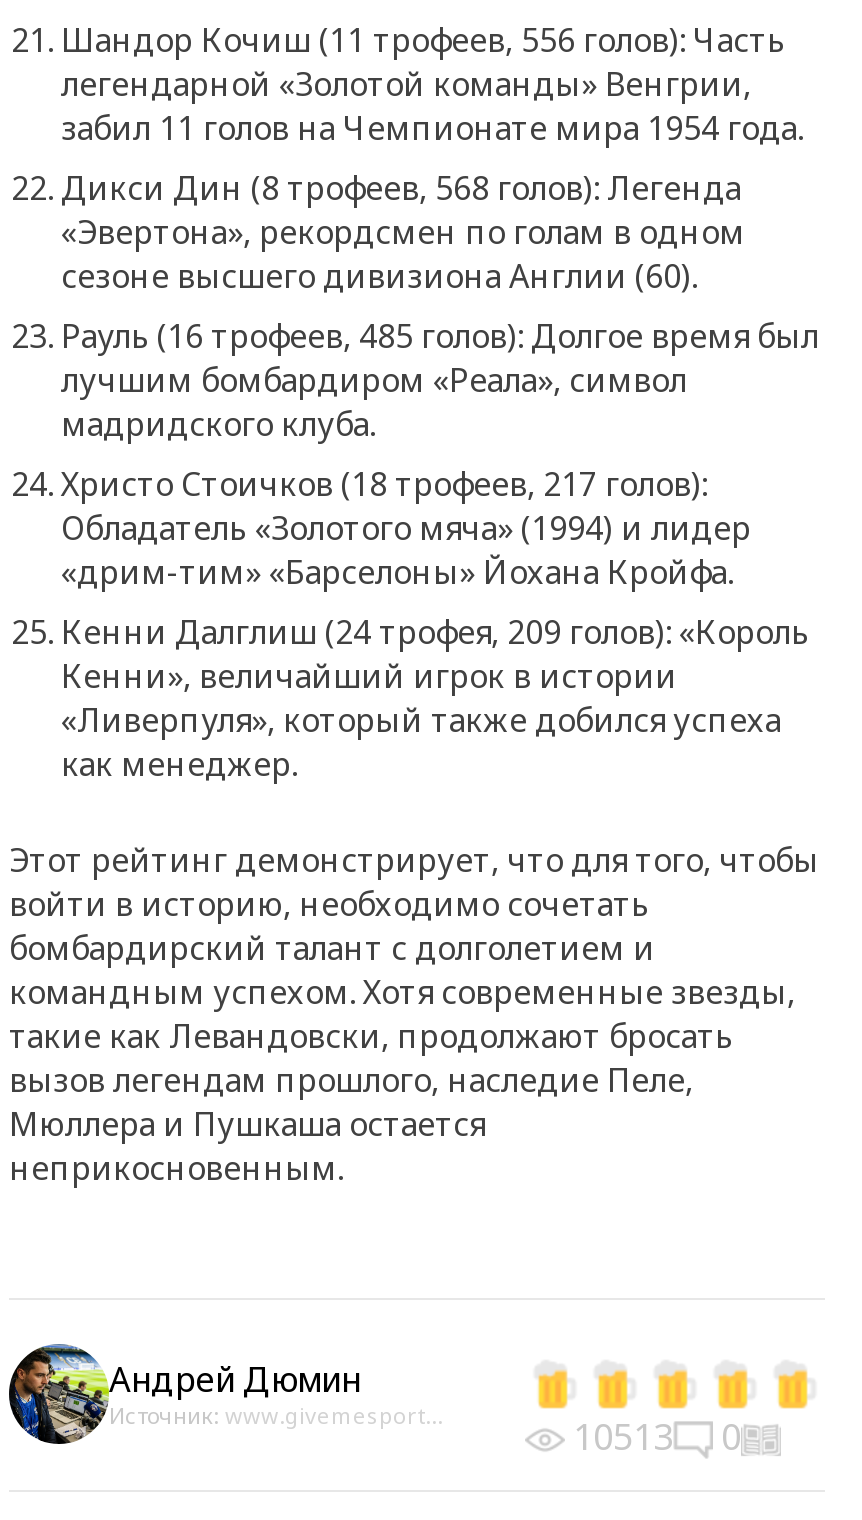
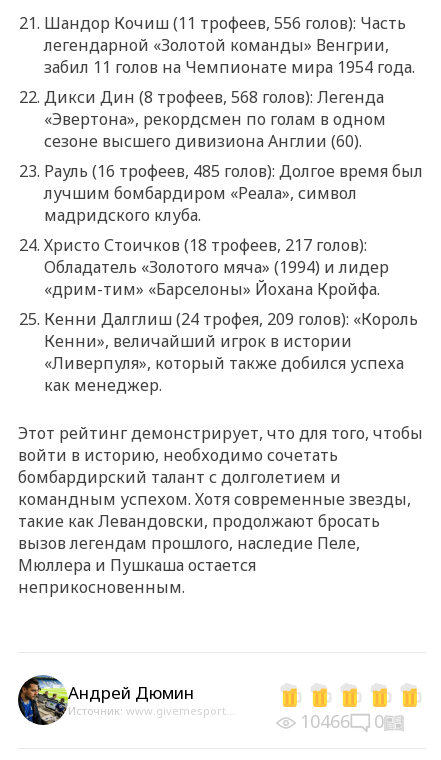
- 10513 0
+ 10466 0
